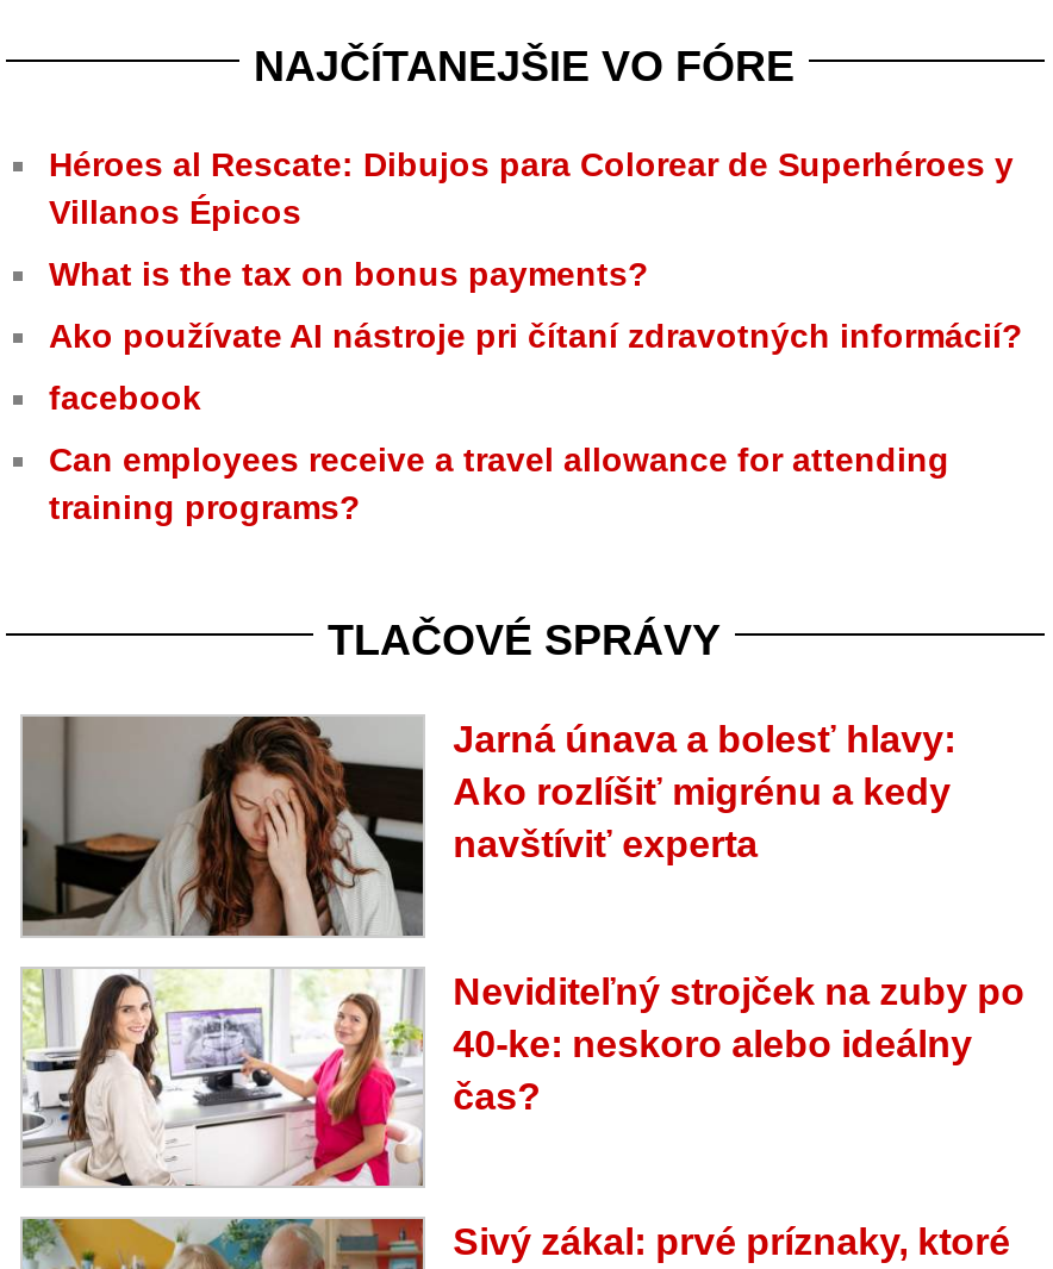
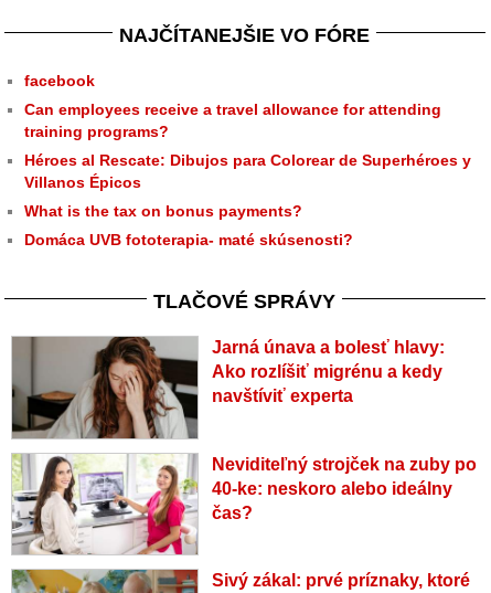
moved down: Héroes al Rescate: Dibujos para Colorear de Superhéroes y | Villanos Épicos | What is the tax on bonus payments?

- Ako používate AI nástroje pri čítaní zdravotných informácií?

moved up: facebook | Can employees receive a travel allowance for attending | training programs?

+ Domáca UVB fototerapia- maté skúsenosti?
